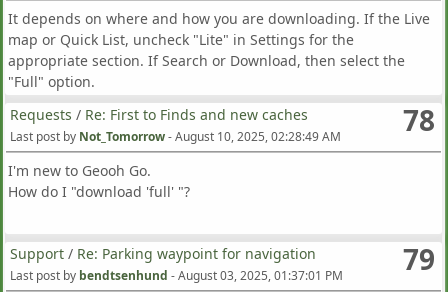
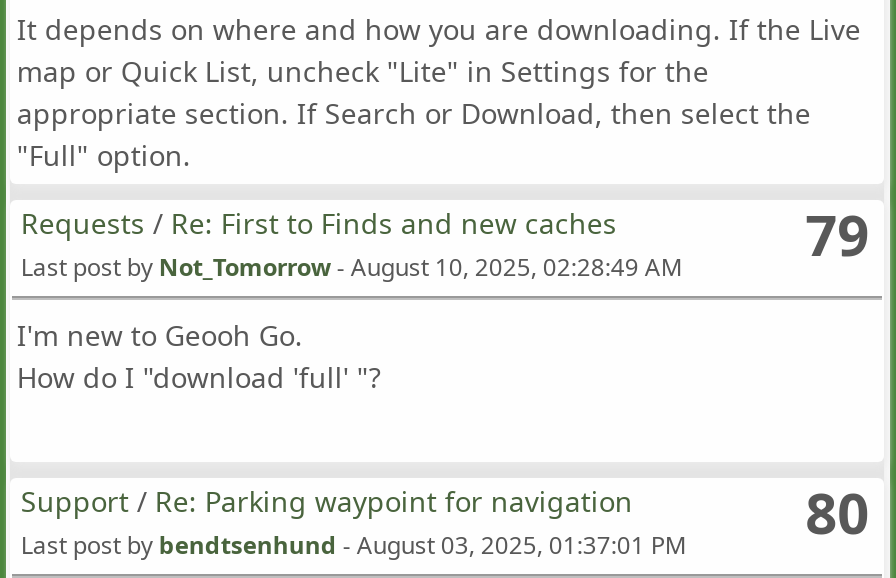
- 78
+ 79

- 79
+ 80
